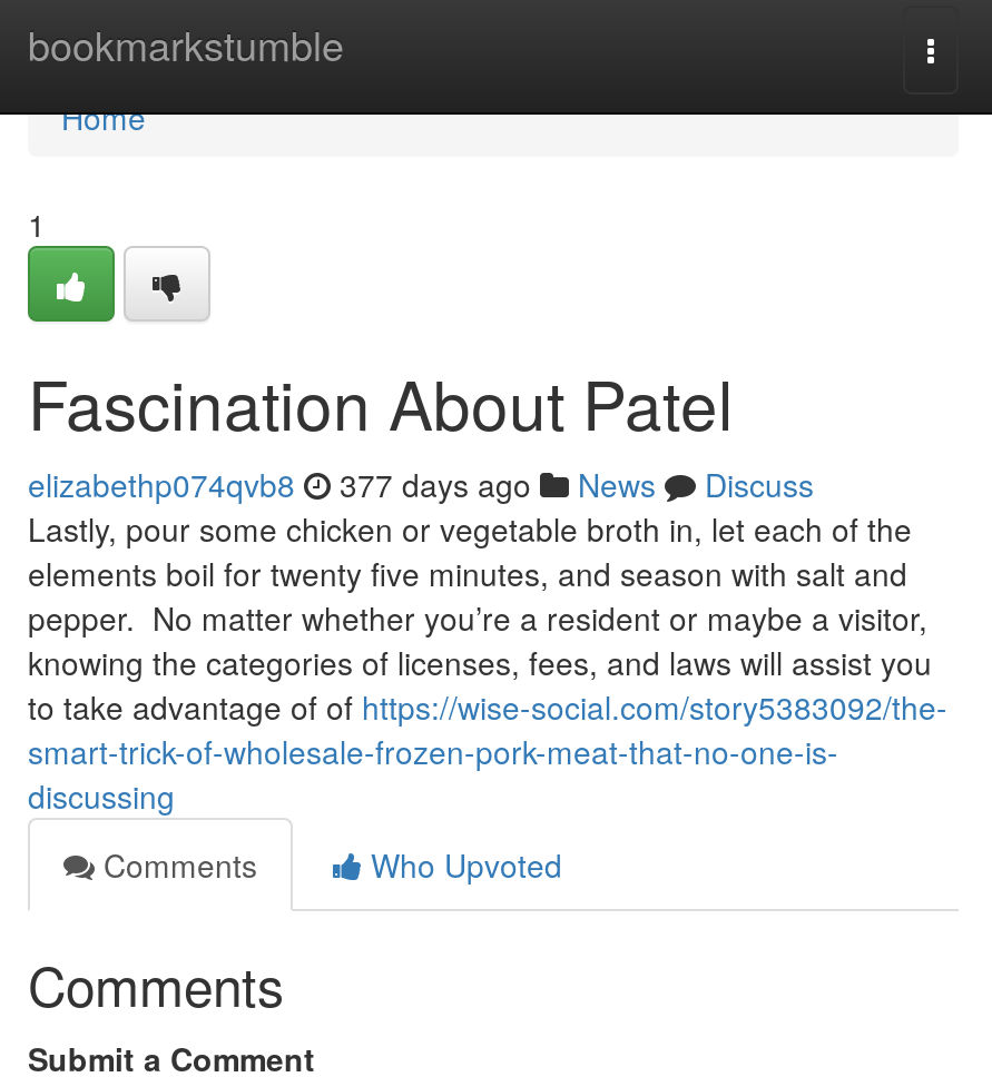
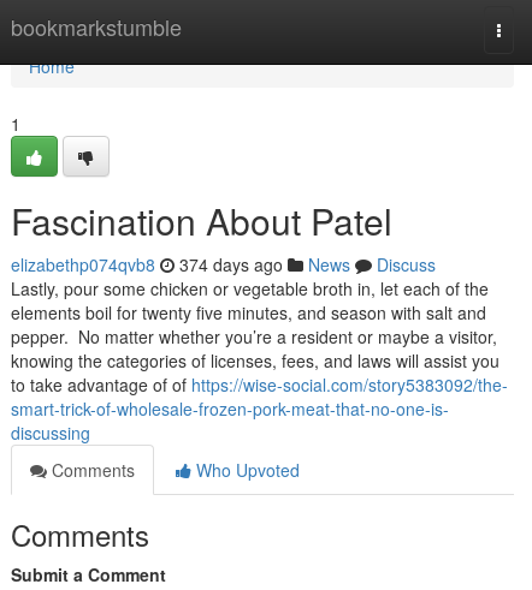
- elizabethp074qvb8 377 days ago News Discuss
+ elizabethp074qvb8 374 days ago News Discuss
